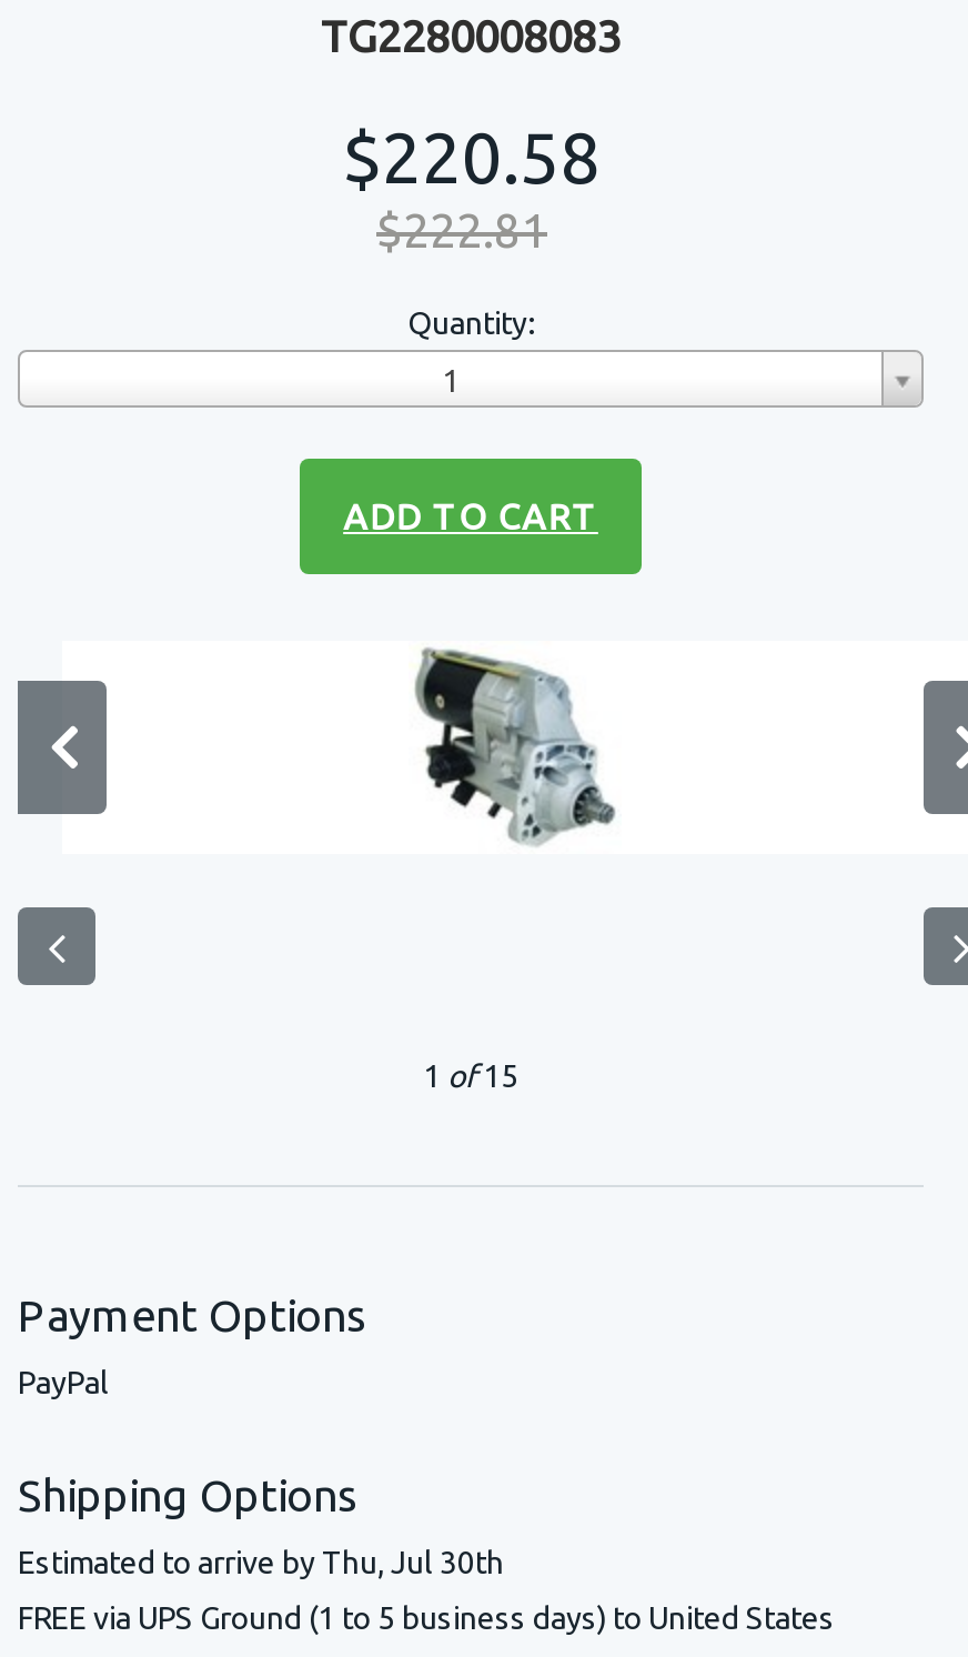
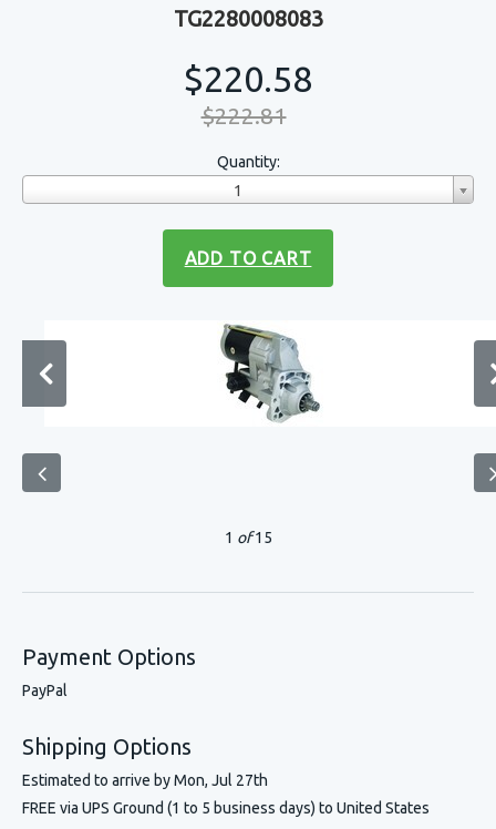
- Estimated to arrive by Thu, Jul 30th
+ Estimated to arrive by Mon, Jul 27th
